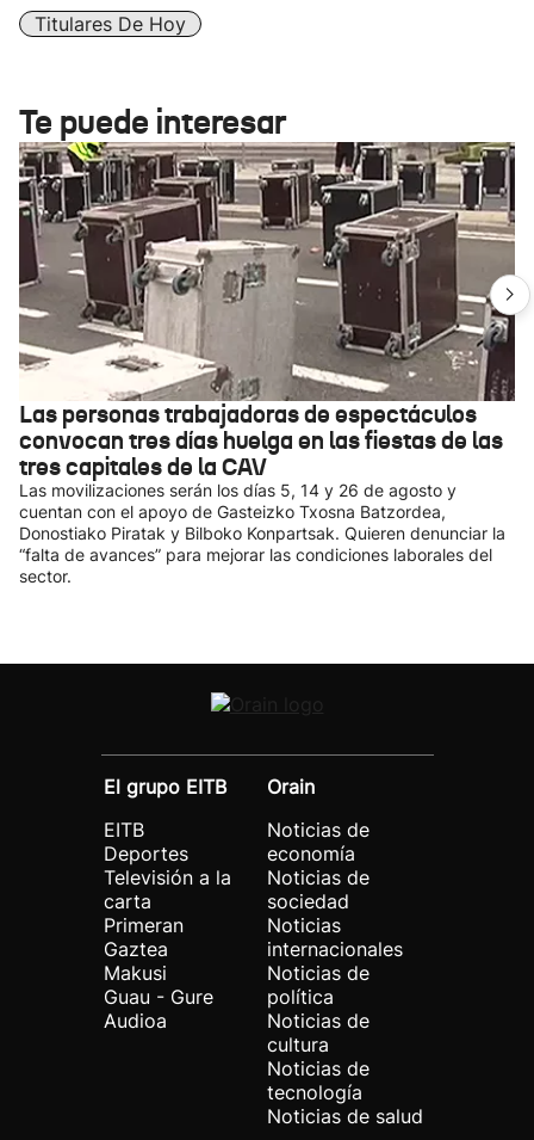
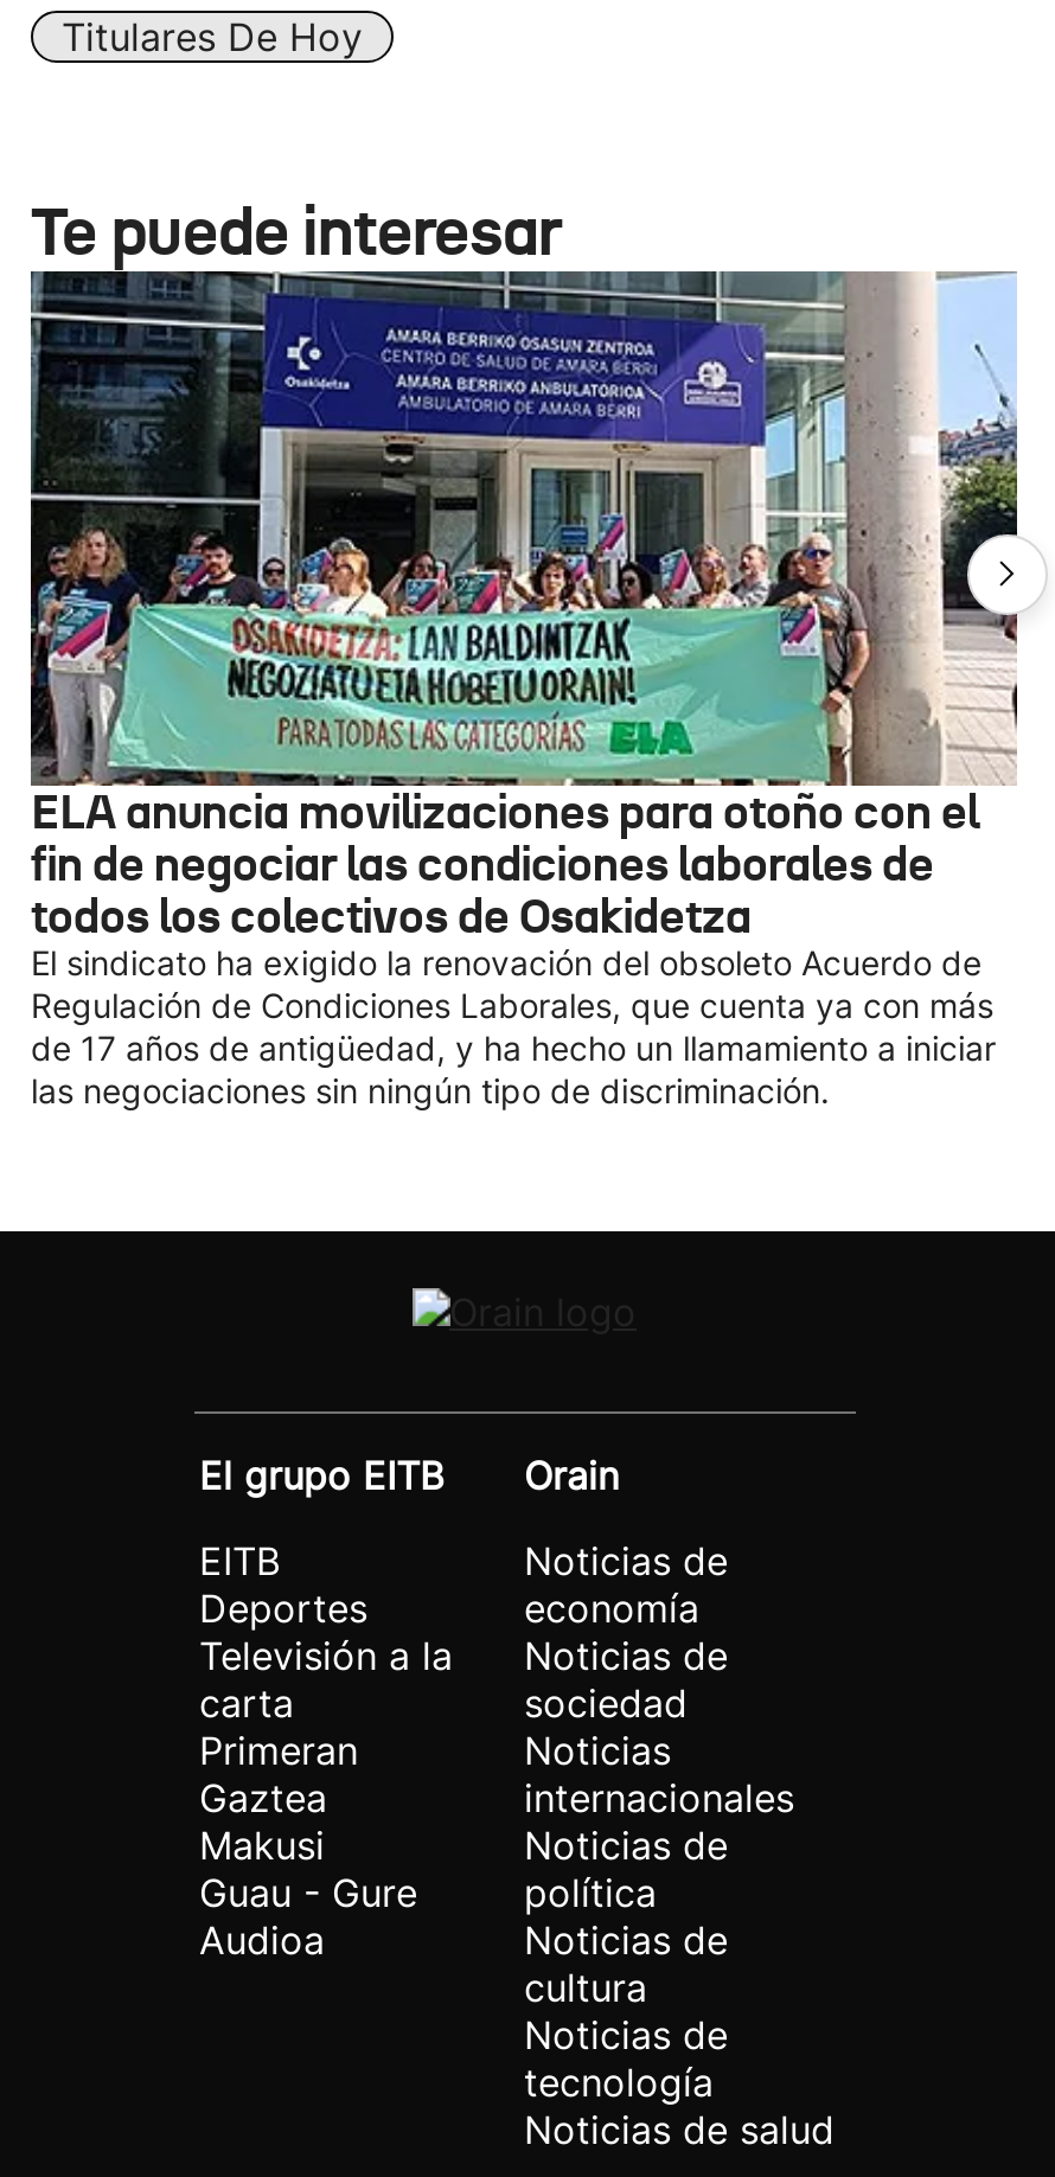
- [image]
- Las personas trabajadoras de espectáculos
- convocan tres días huelga en las fiestas de las
- tres capitales de la CAV
- Las movilizaciones serán los días 5, 14 y 26 de agosto y
- cuentan con el apoyo de Gasteizko Txosna Batzordea,
- Donostiako Piratak y Bilboko Konpartsak. Quieren denunciar la
- “falta de avances” para mejorar las condiciones laborales del
- sector.
+ [image]
+ ELA anuncia movilizaciones para otoño con el
+ fin de negociar las condiciones laborales de
+ todos los colectivos de Osakidetza
+ El sindicato ha exigido la renovación del obsoleto Acuerdo de
+ Regulación de Condiciones Laborales, que cuenta ya con más
+ de 17 años de antigüedad, y ha hecho un llamamiento a iniciar
+ las negociaciones sin ningún tipo de discriminación.
